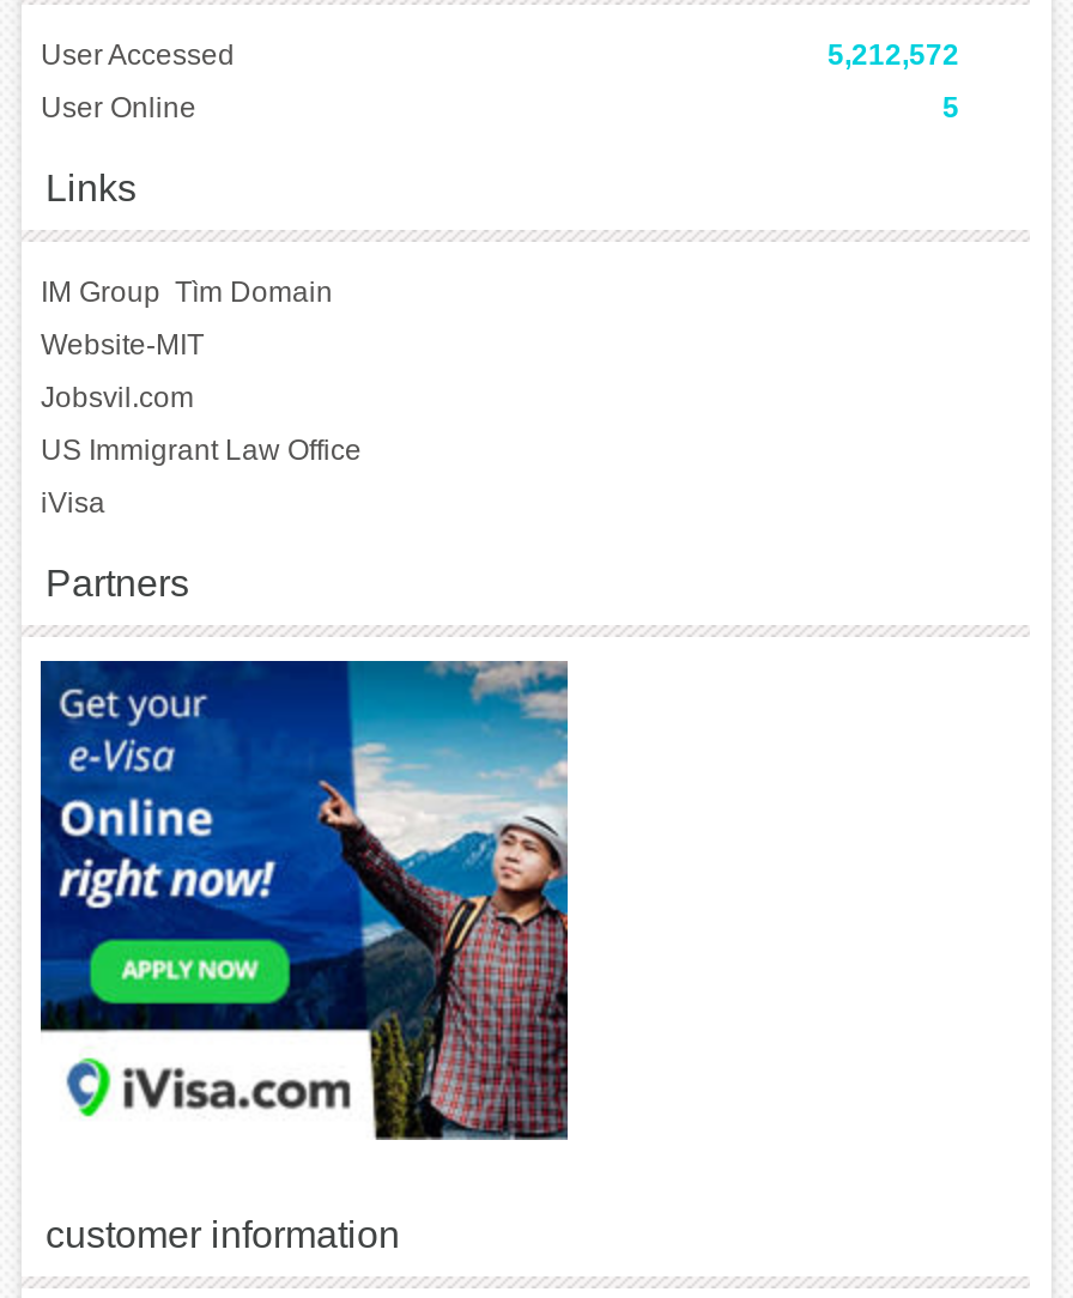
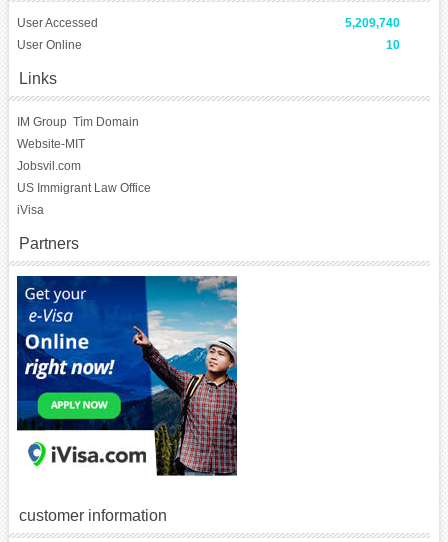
- 5,212,572
+ 5,209,740

- 5
+ 10
